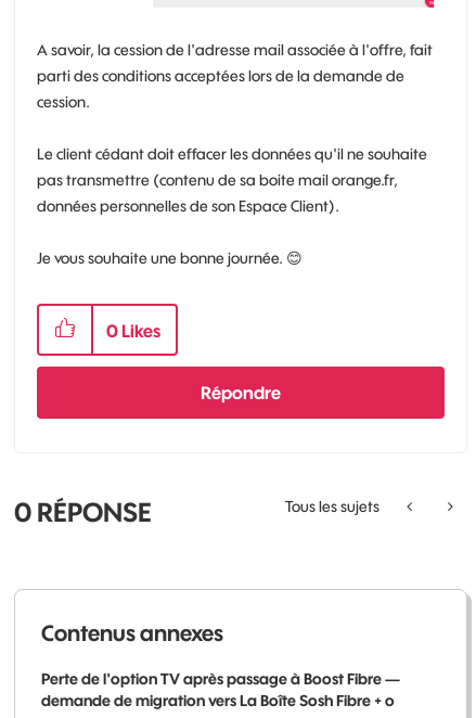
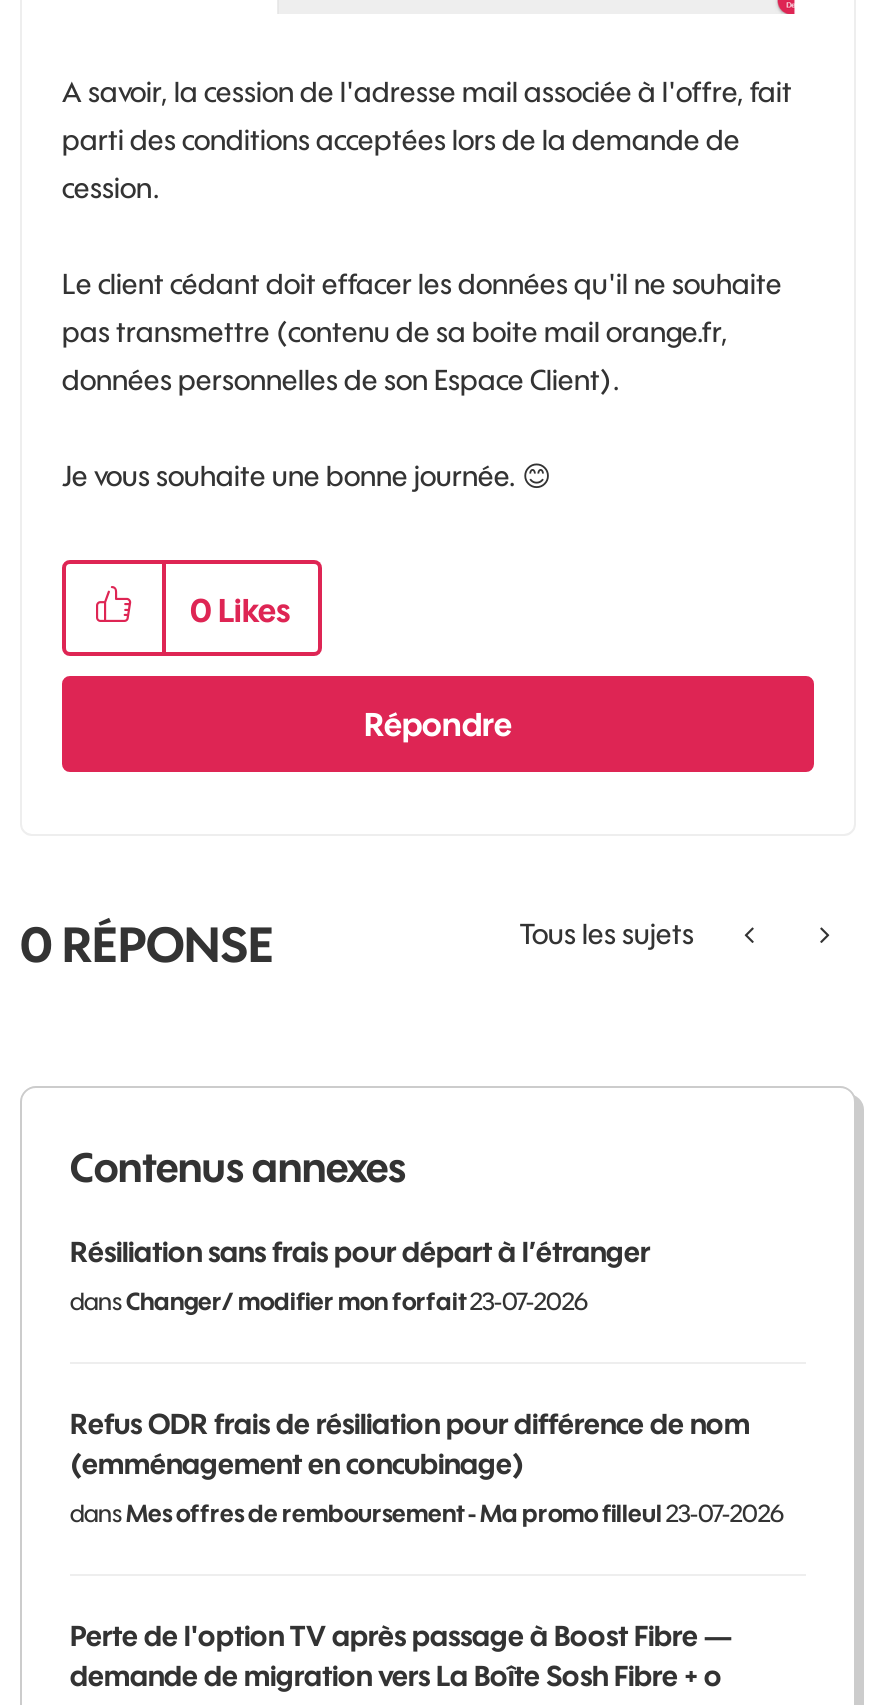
+ Résiliation sans frais pour départ à l’étranger
+ dansChanger/ modifier mon forfait 23-07-2026
+ Refus ODR frais de résiliation pour différence de nom
+ (emménagement en concubinage)
+ dansMes offres de remboursement - Ma promo filleul 23-07-2026
